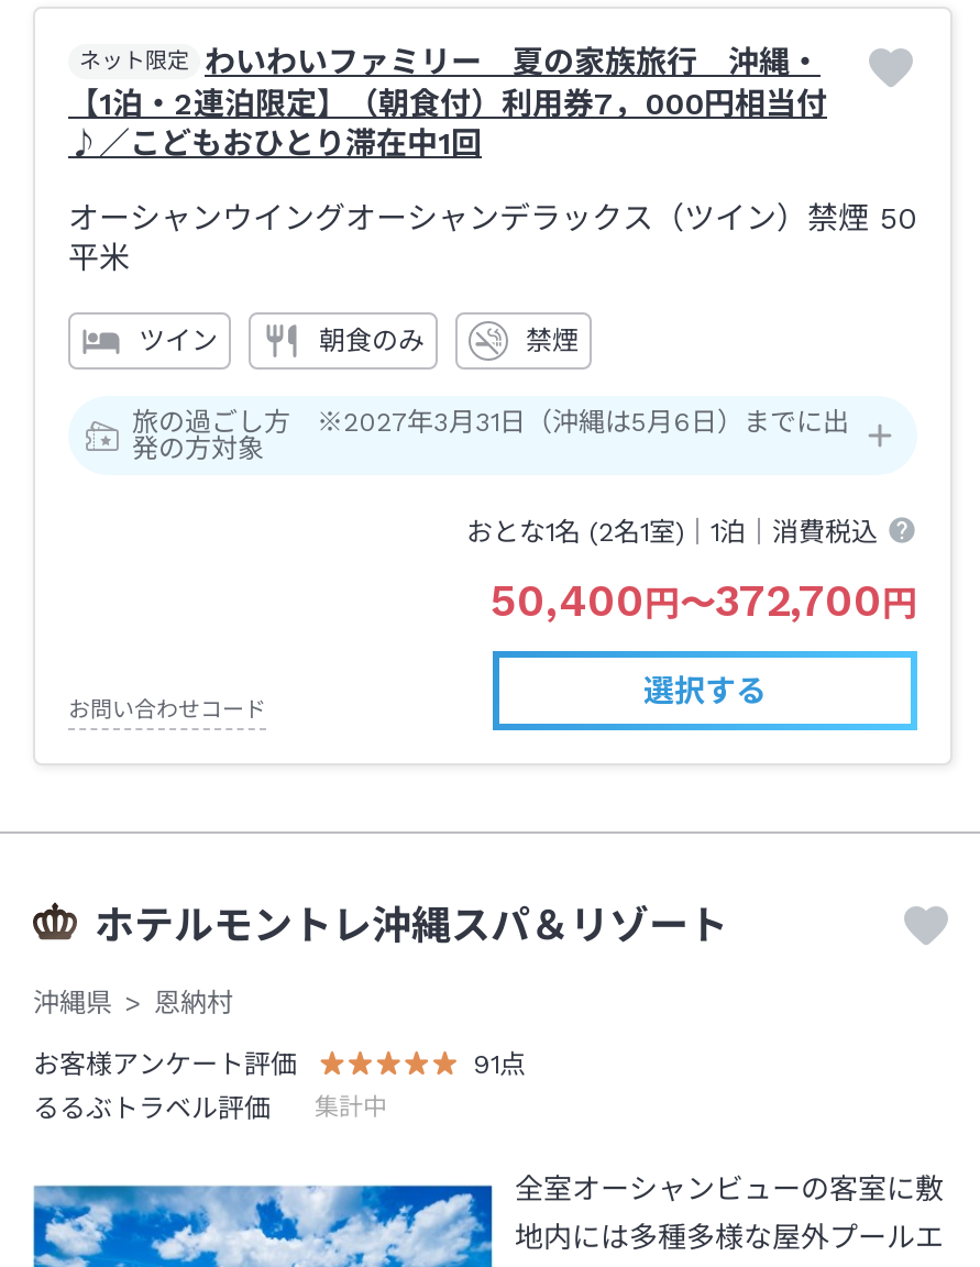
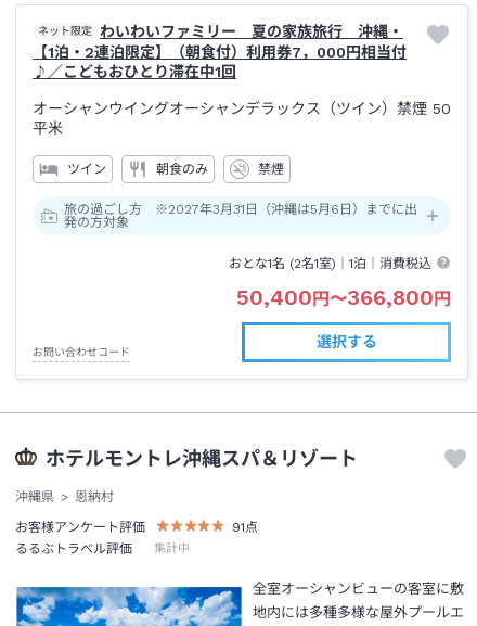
- 50,400円〜372,700円
+ 50,400円〜366,800円
